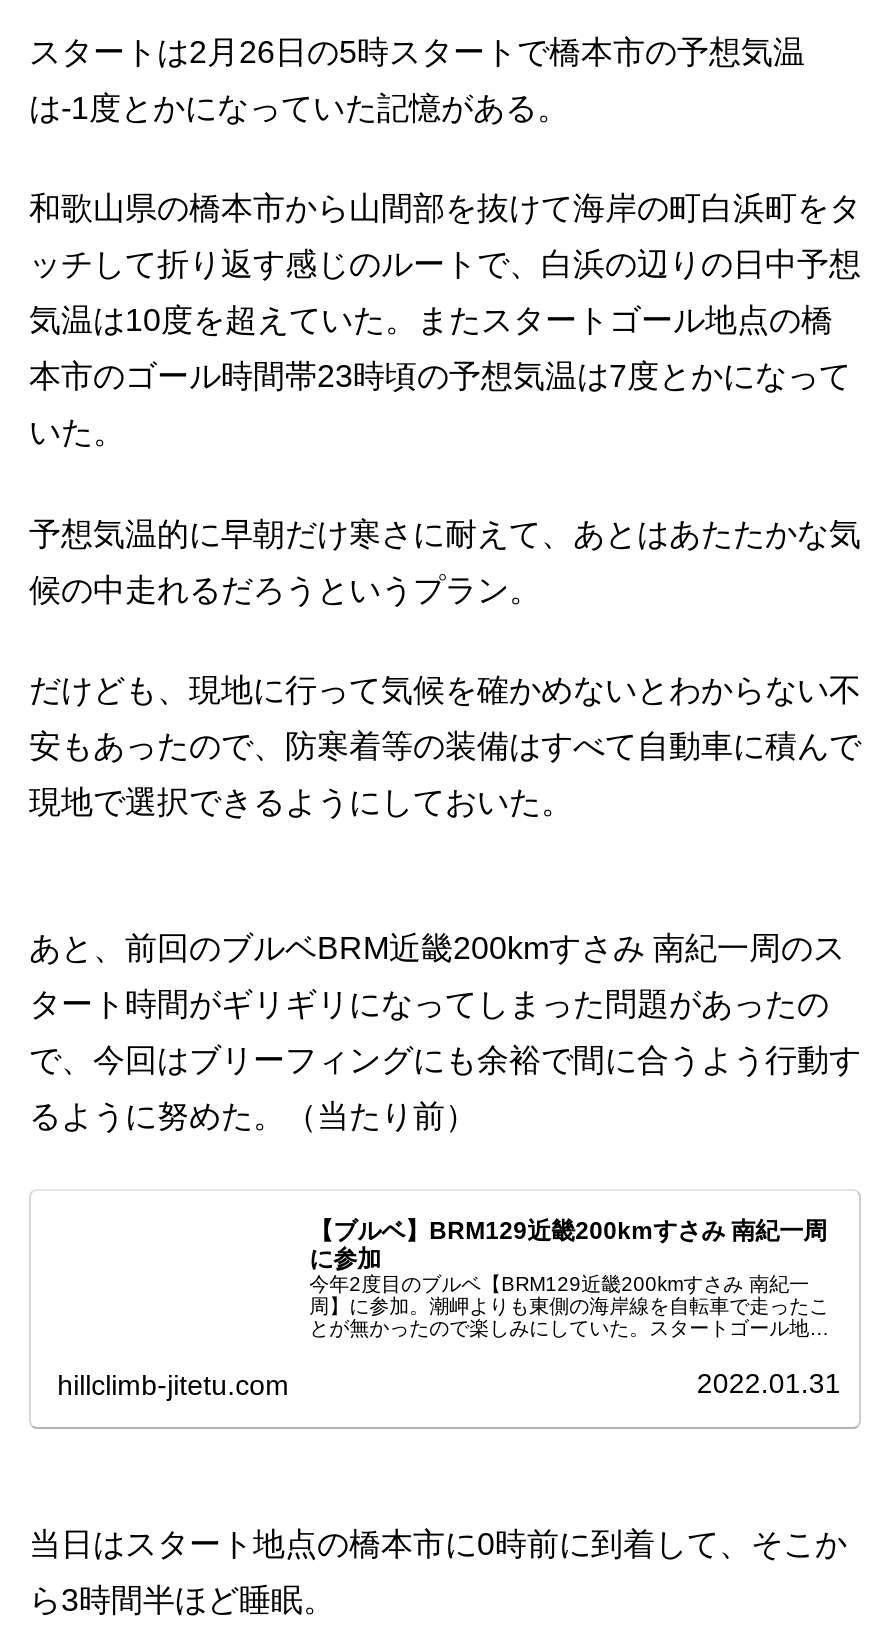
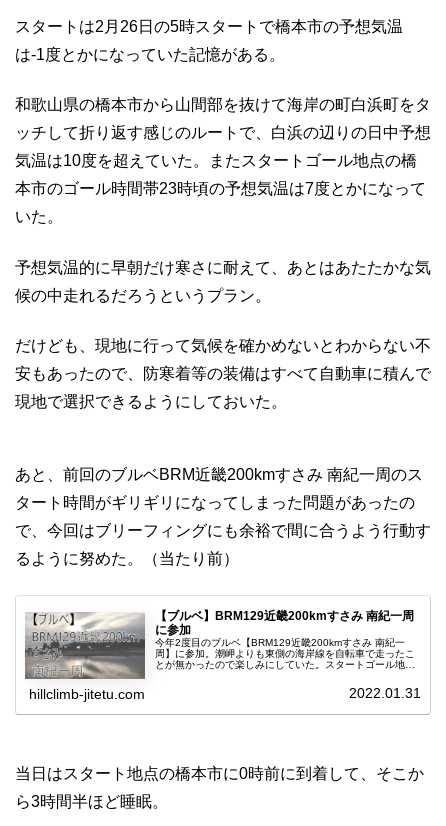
+ [image]
